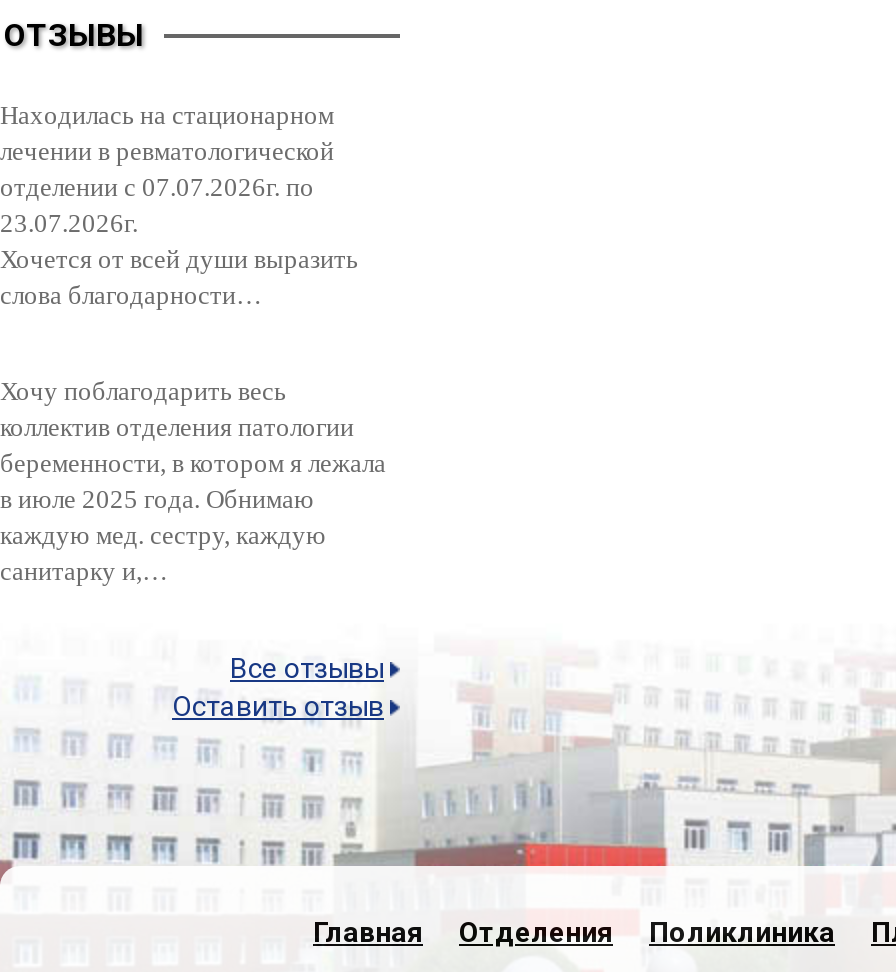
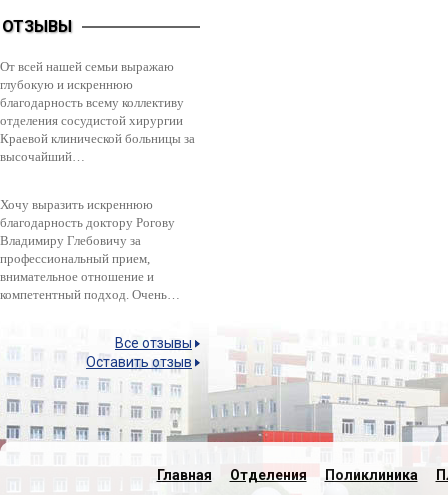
- Находилась на стационарном
- лечении в ревматологической
- отделении с 07.07.2026г. по
- 23.07.2026г.
- Хочется от всей души выразить
- слова благодарности…
+ От всей нашей семьи выражаю
+ глубокую и искреннюю
+ благодарность всему коллективу
+ отделения сосудистой хирургии
+ Краевой клинической больницы за
+ высочайший…

- Хочу поблагодарить весь
- коллектив отделения патологии
- беременности, в котором я лежала
- в июле 2025 года. Обнимаю
- каждую мед. сестру, каждую
- санитарку и,…
+ Хочу выразить искреннюю
+ благодарность доктору Рогову
+ Владимиру Глебовичу за
+ профессиональный прием,
+ внимательное отношение и
+ компетентный подход. Очень…
